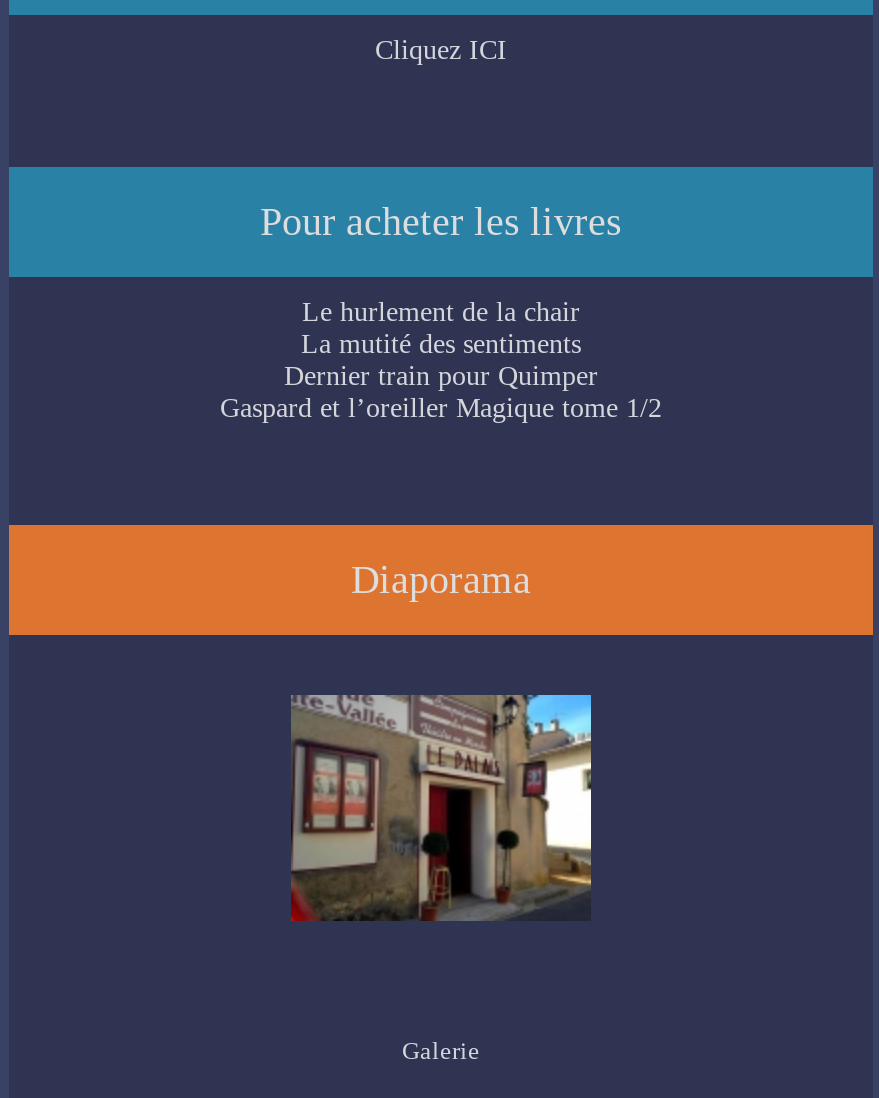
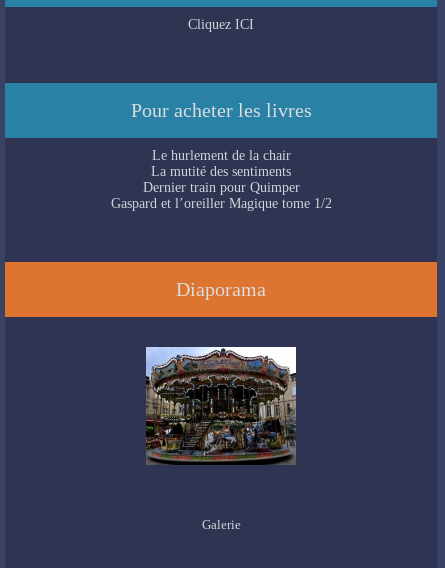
- [image]
+ [image]
